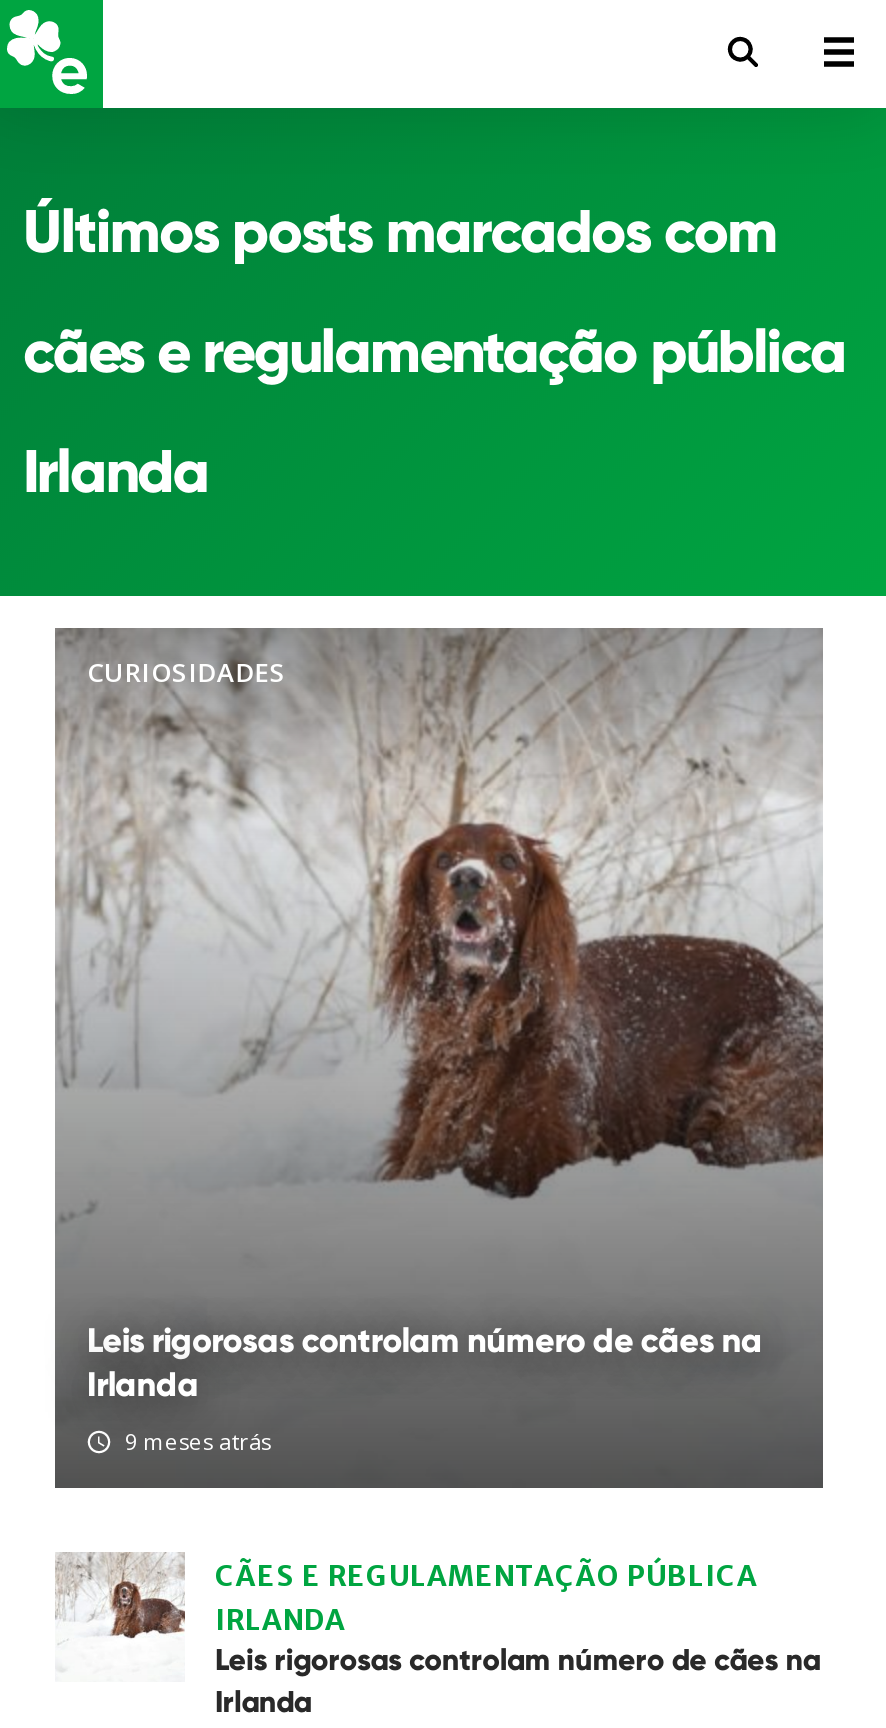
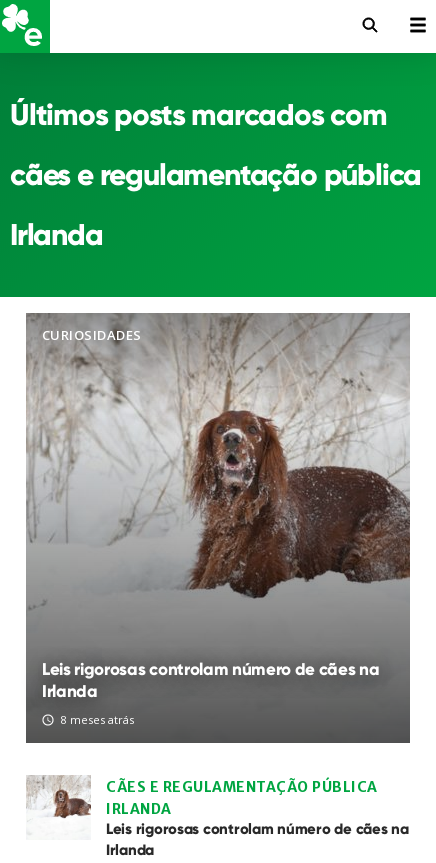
- 9 meses atrás
+ 8 meses atrás
